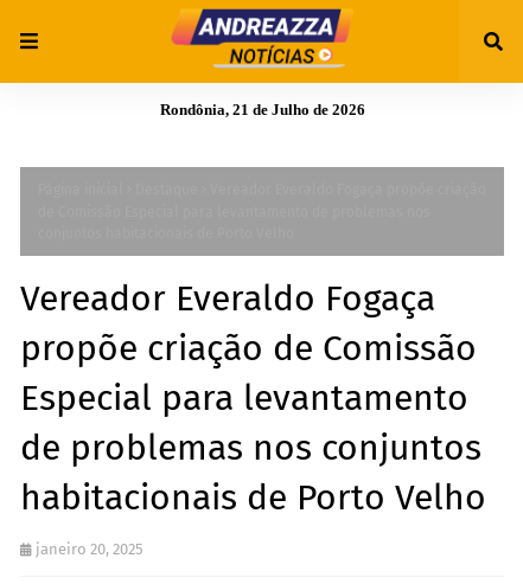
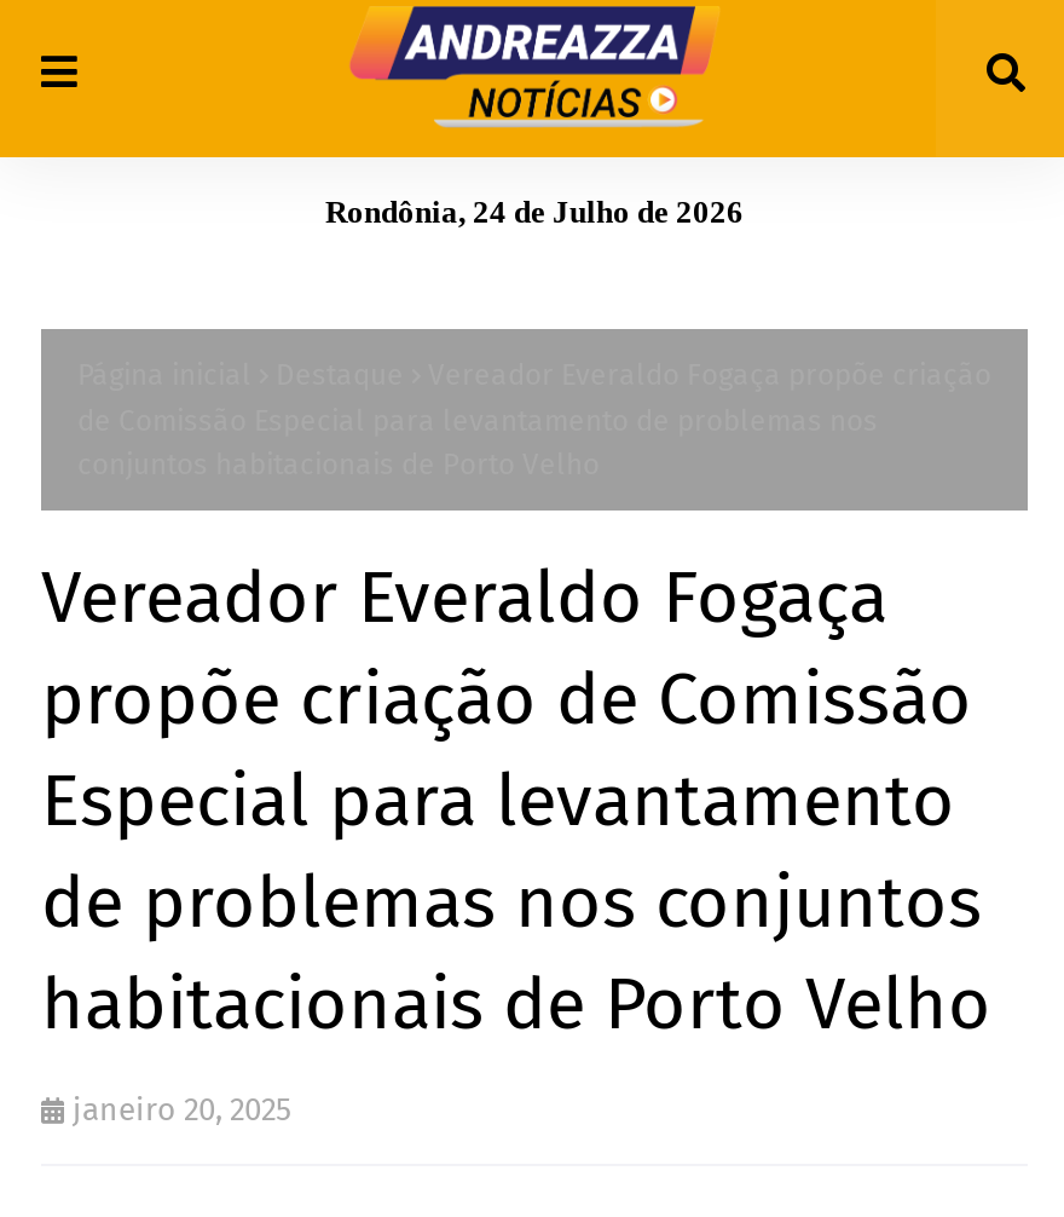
- Rondônia, 21 de Julho de 2026
+ Rondônia, 24 de Julho de 2026
